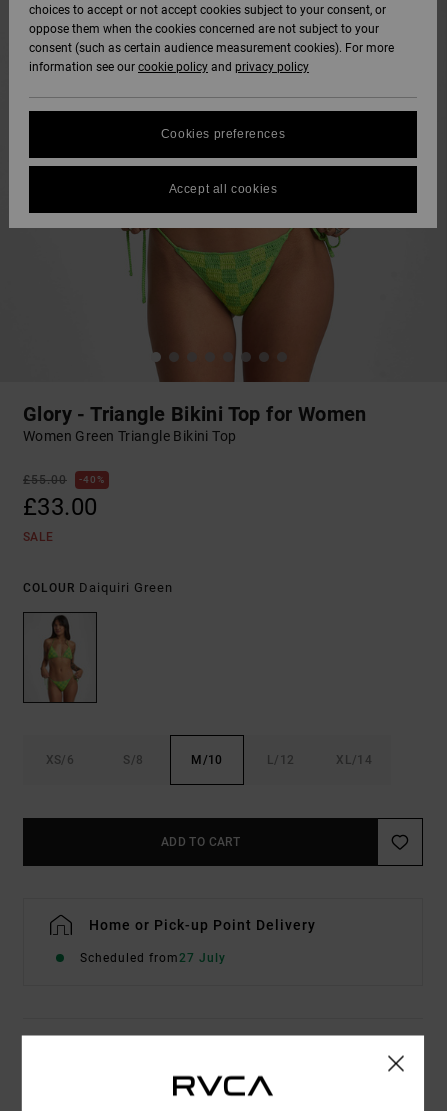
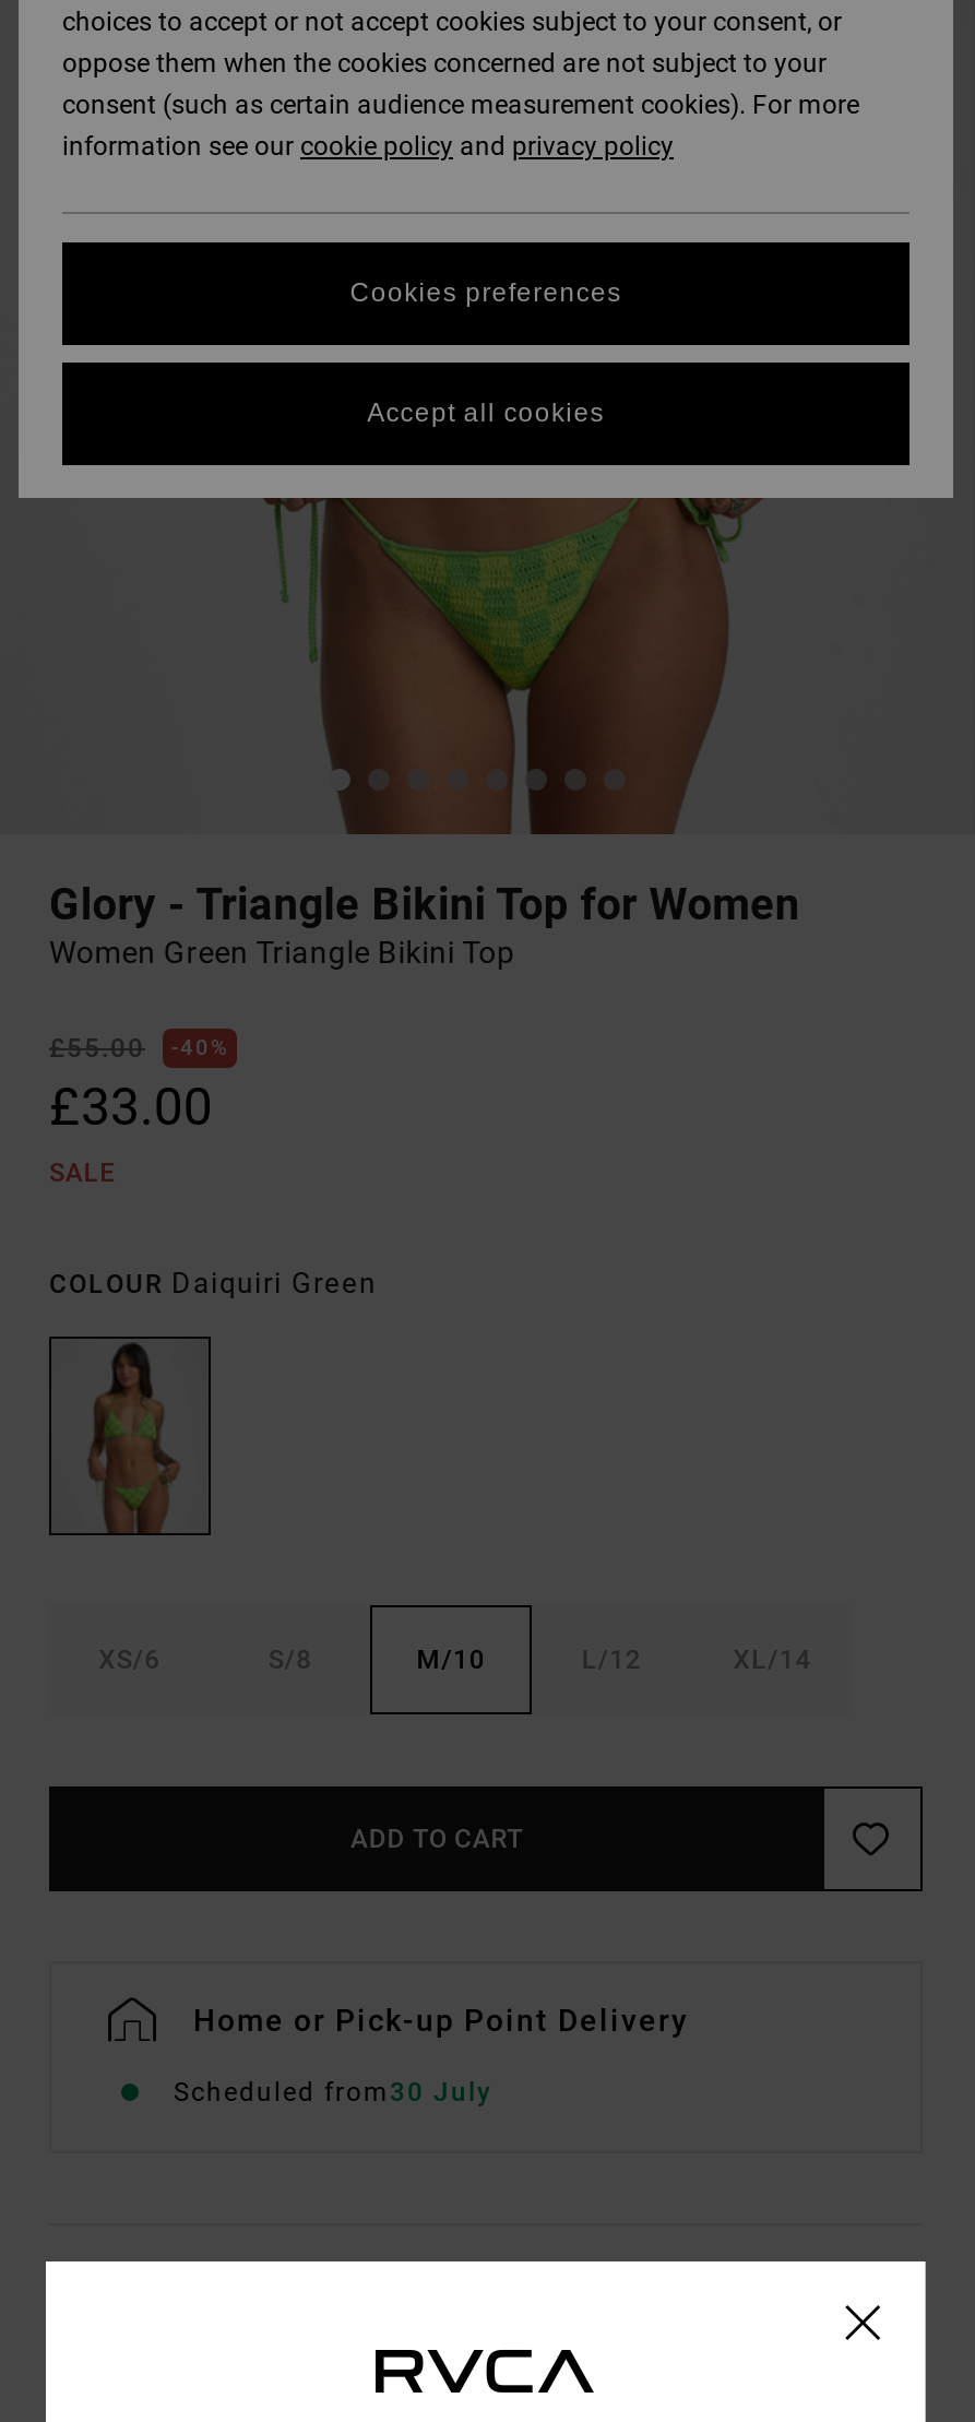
- Scheduled from 27 July
+ Scheduled from 30 July
